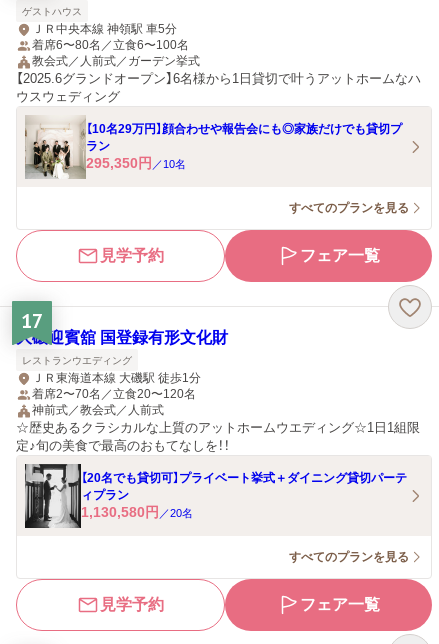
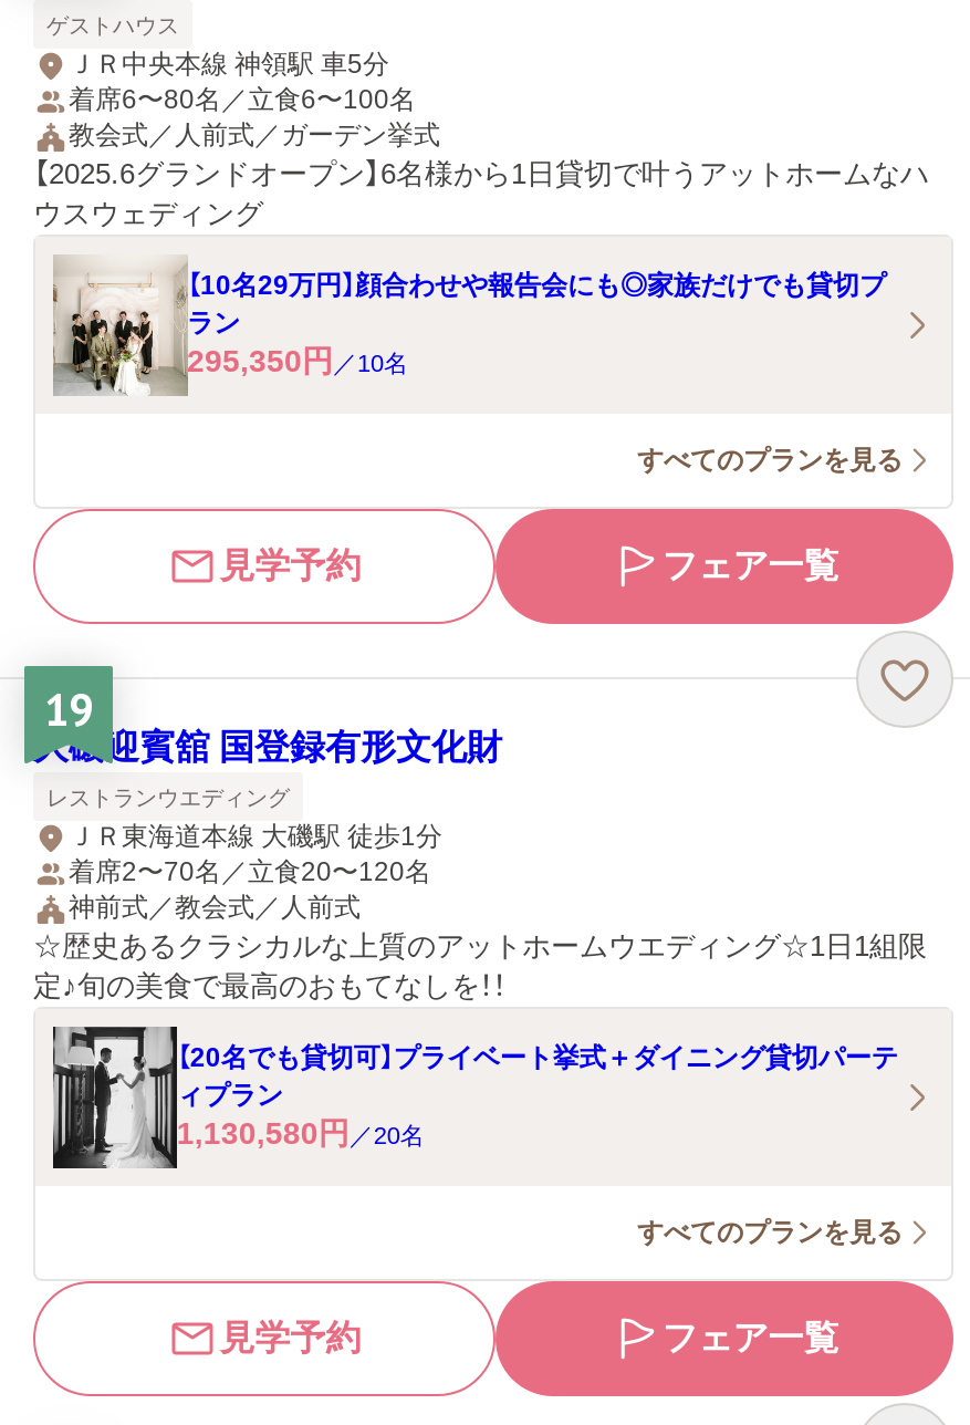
- 17
+ 19
